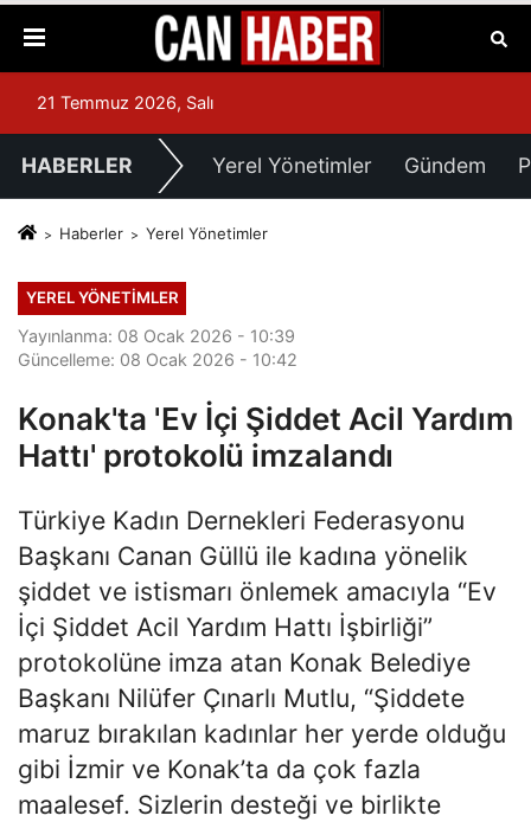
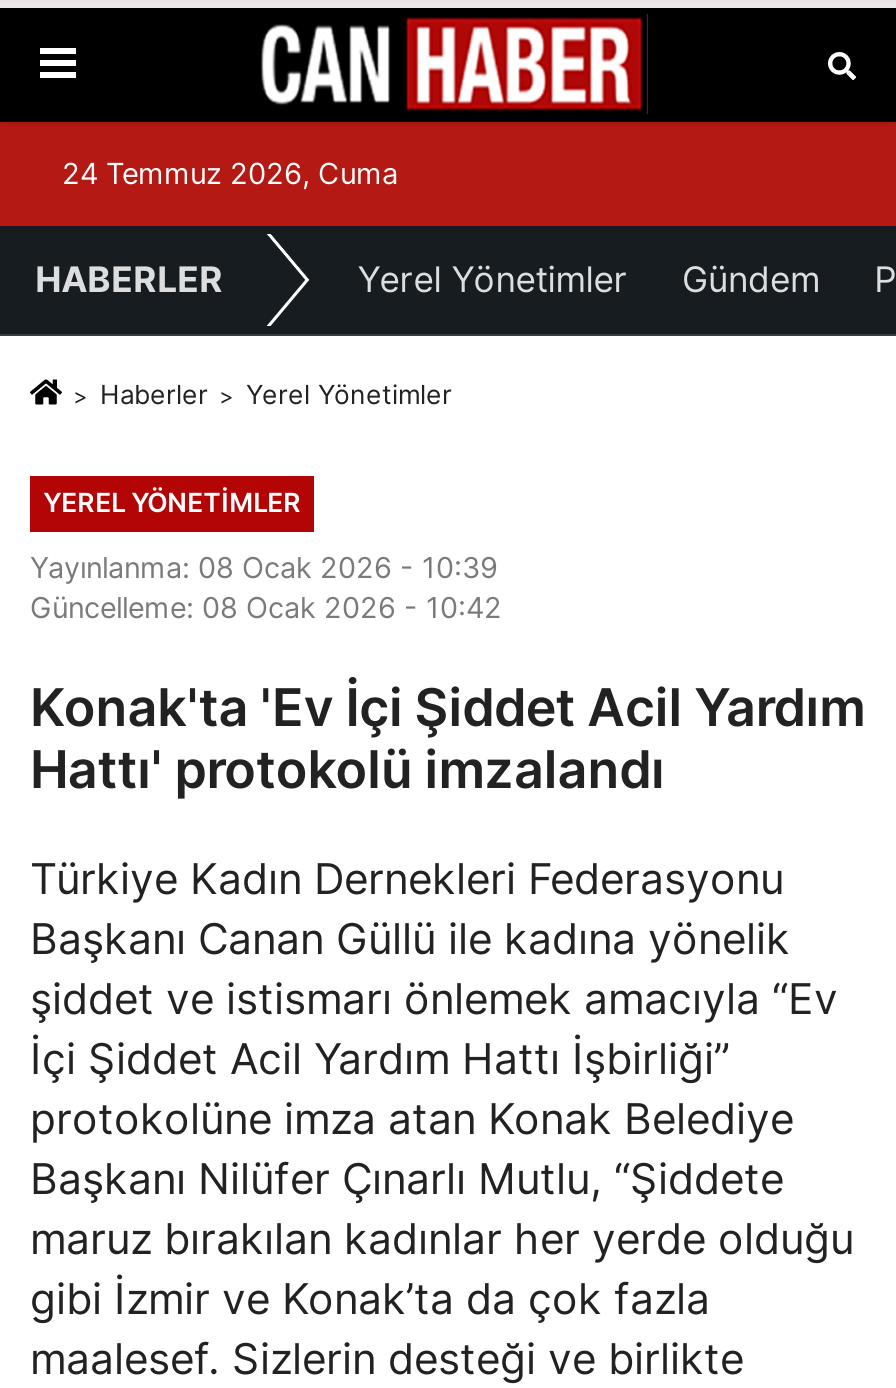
- 21 Temmuz 2026, Salı
+ 24 Temmuz 2026, Cuma
